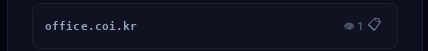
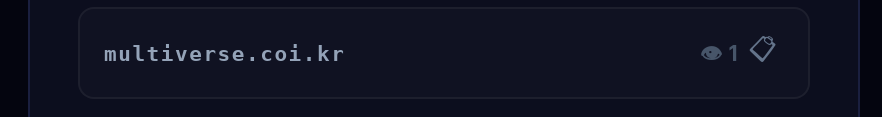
- office.coi.kr
+ multiverse.coi.kr
